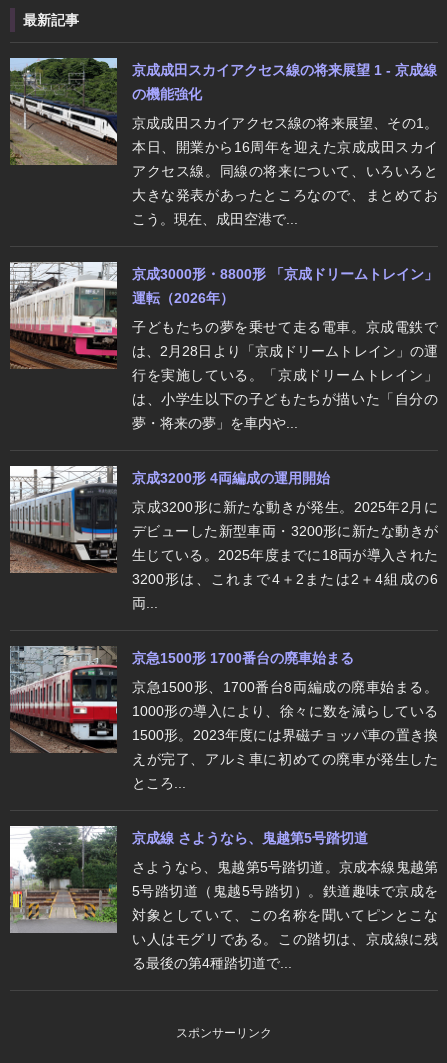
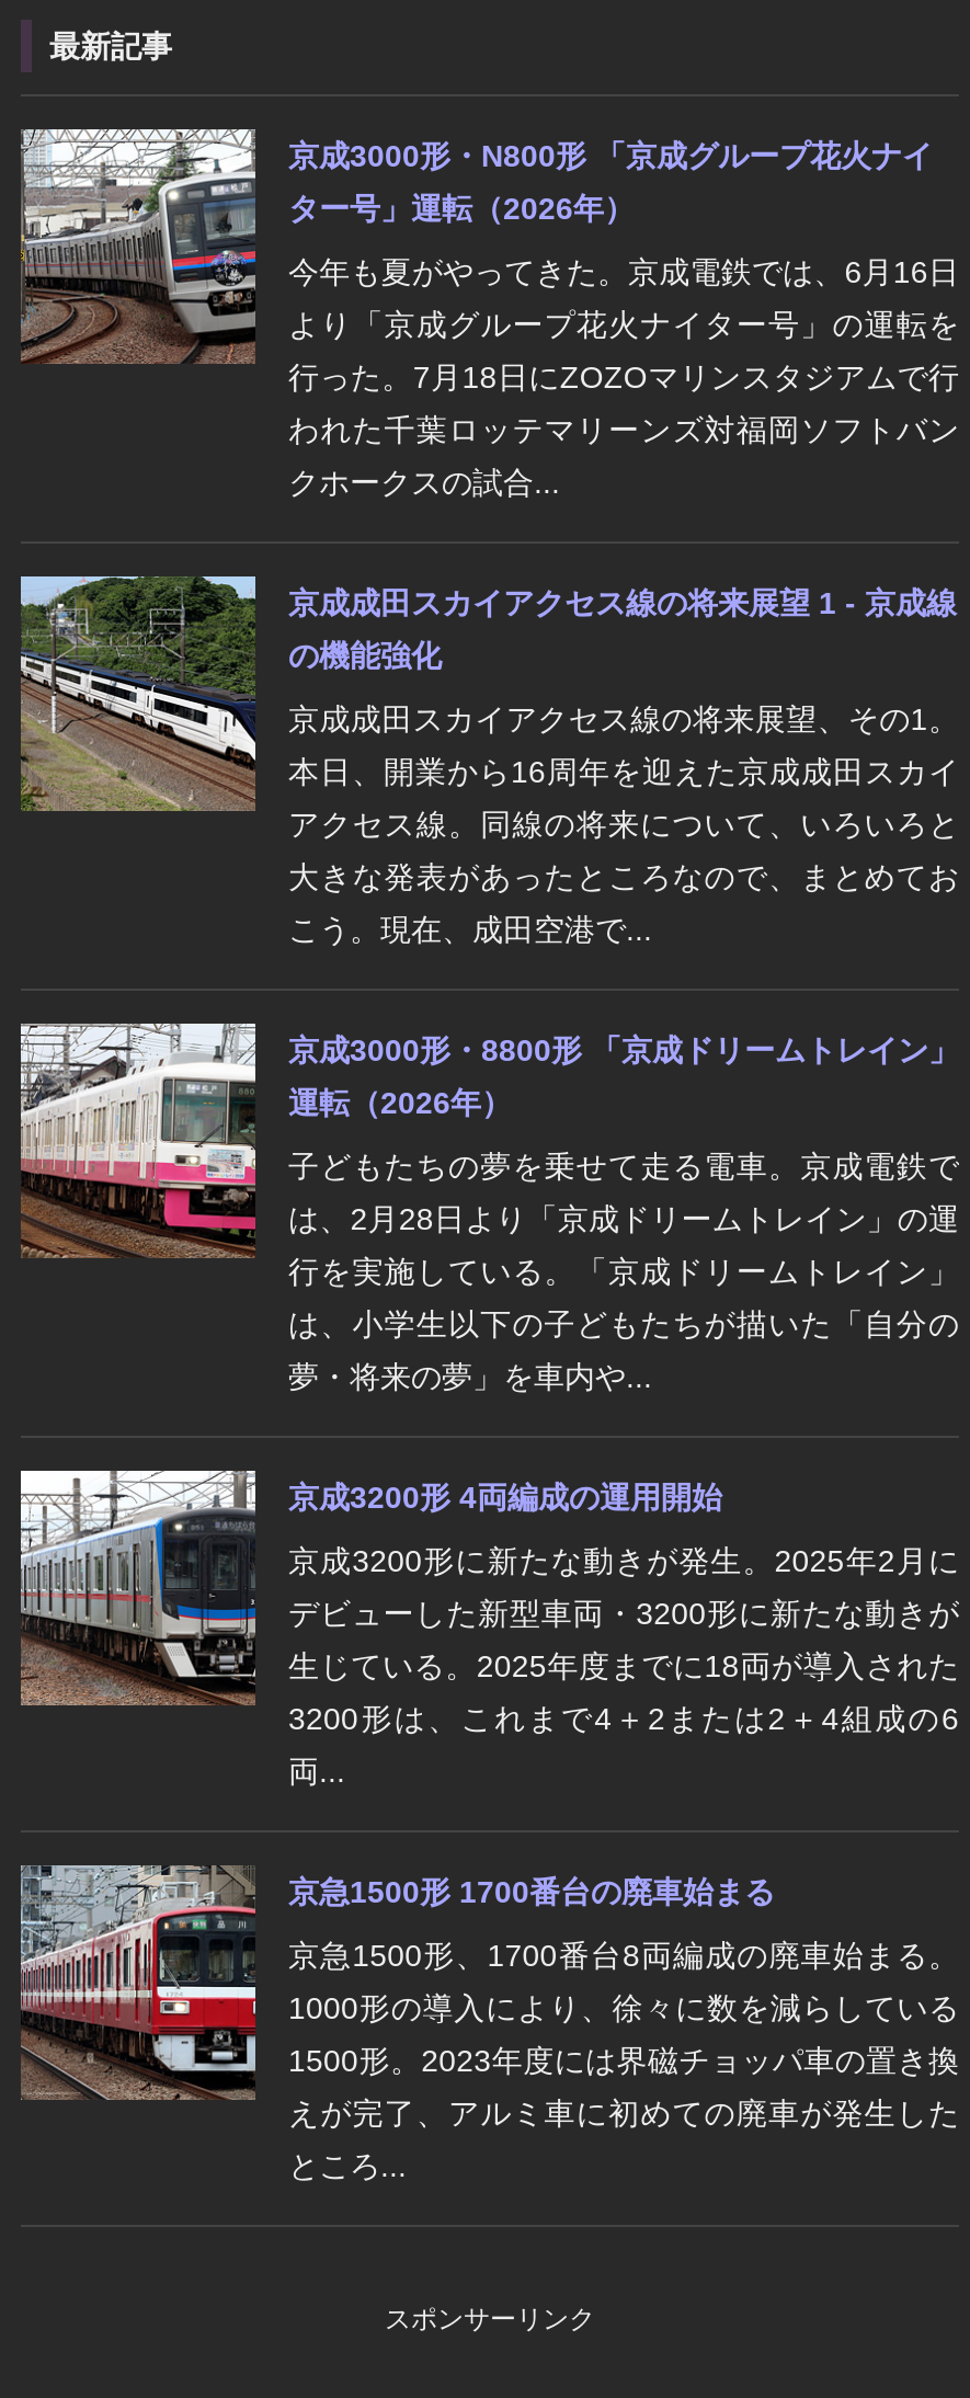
+ [image]
+ 京成3000形・N800形 「京成グループ花火ナイ
+ ター号」運転（2026年）
+ 今年も夏がやってきた。京成電鉄では、6月16日
+ より「京成グループ花火ナイター号」の運転を
+ 行った。7月18日にZOZOマリンスタジアムで行
+ われた千葉ロッテマリーンズ対福岡ソフトバン
+ クホークスの試合...

moved down: [image] | 京成成田スカイアクセス線の将来展望 1 - 京成線 | の機能強化 | ... | 1500形。2023年度には界磁チョッパ車の置き換 | えが完了、アルミ車に初めての廃車が発生した

- [image]
- 京成線 さようなら、鬼越第5号踏切道
- さようなら、鬼越第5号踏切道。京成本線鬼越第
- 5号踏切道（鬼越5号踏切）。鉄道趣味で京成を
- 対象としていて、この名称を聞いてピンとこな
- い人はモグリである。この踏切は、京成線に残
- る最後の第4種踏切道で...
